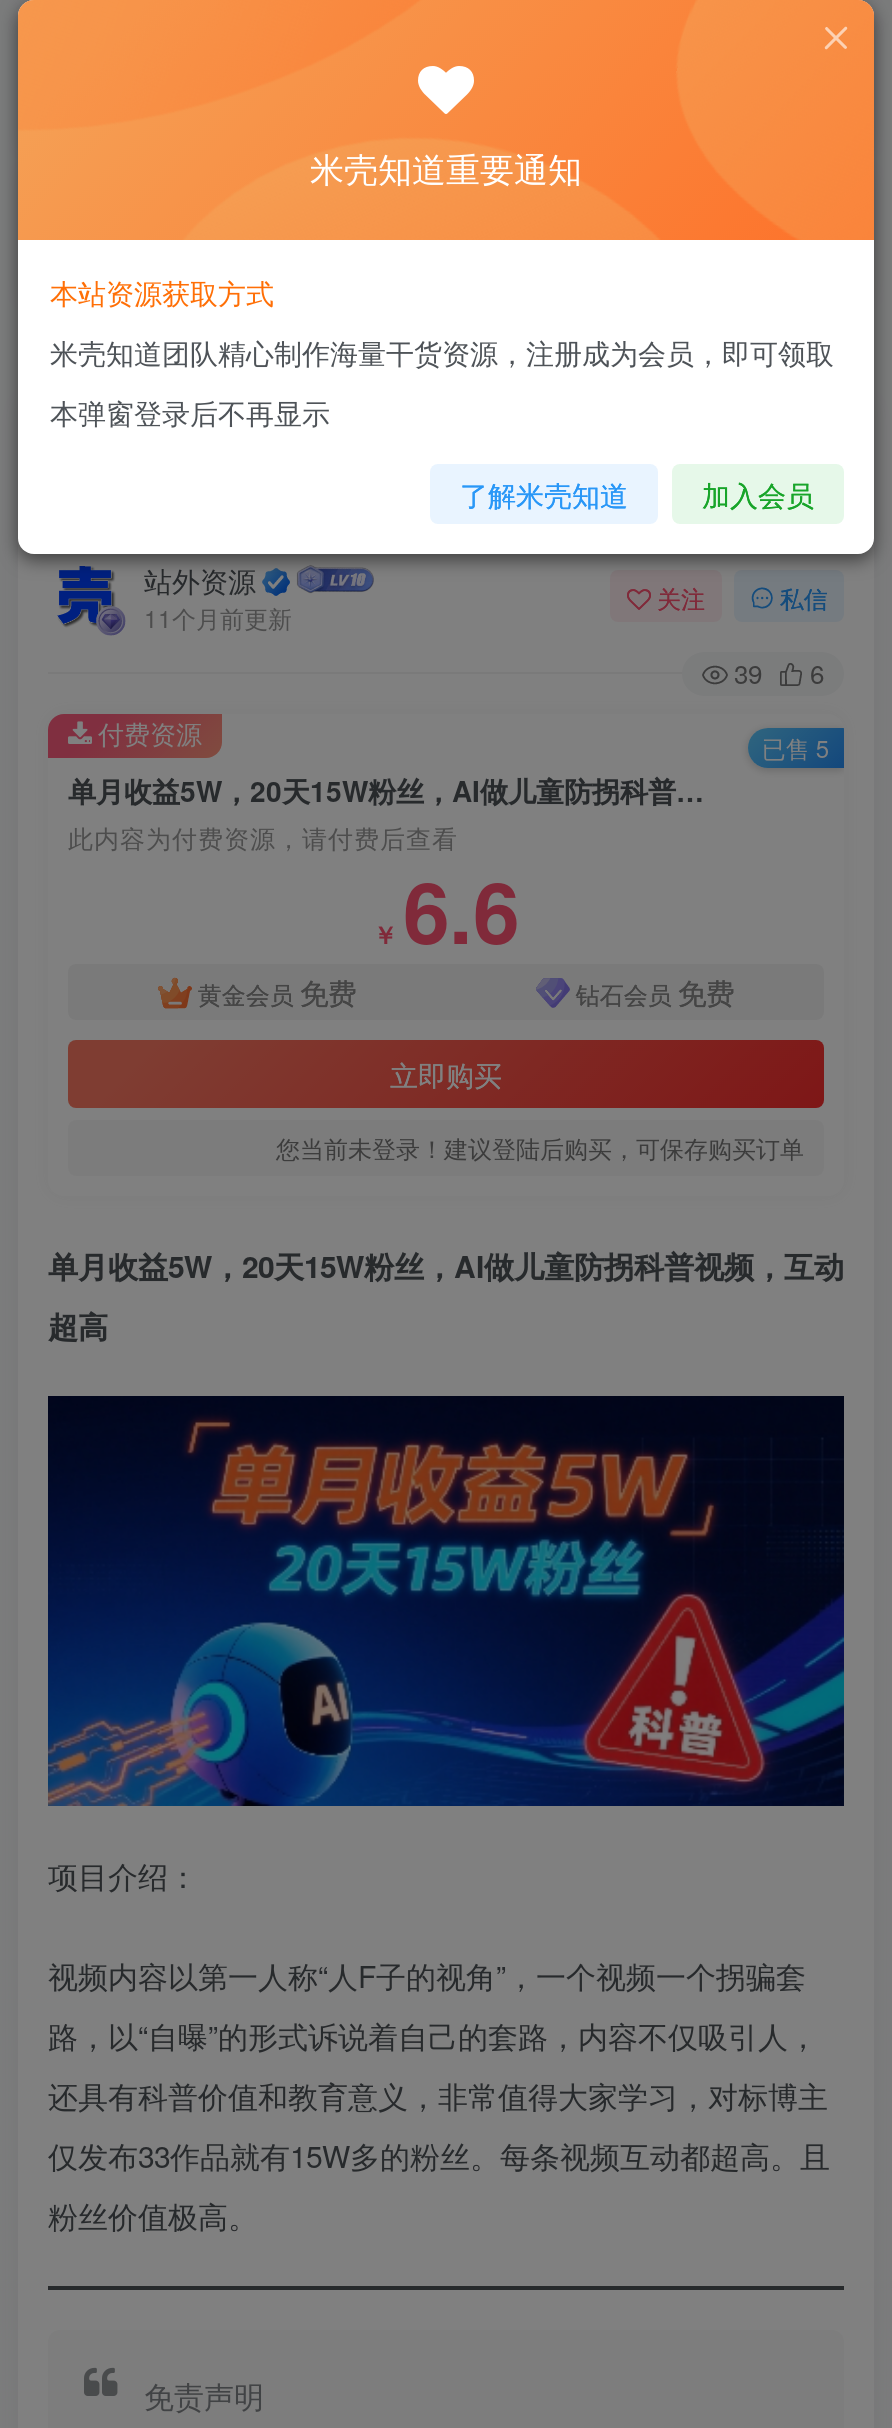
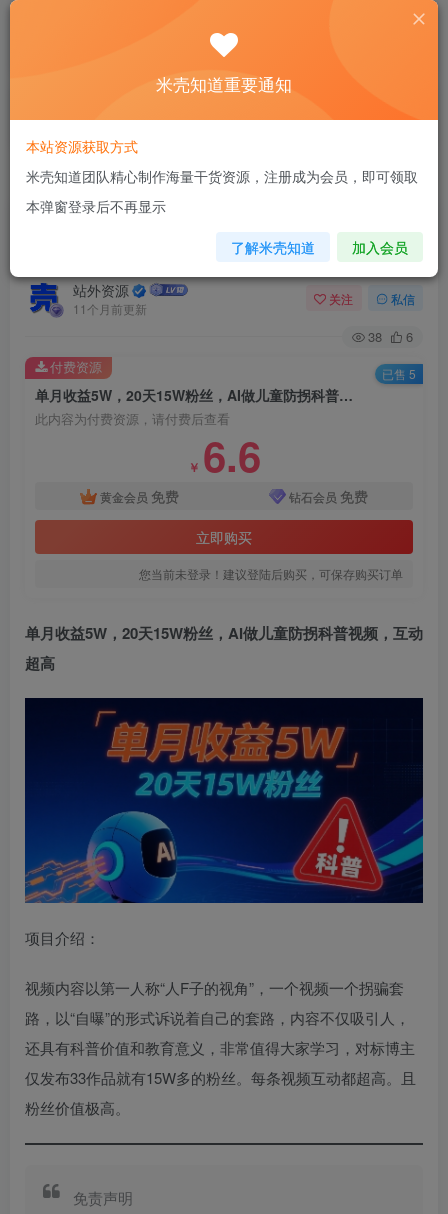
- 39 6
+ 38 6
